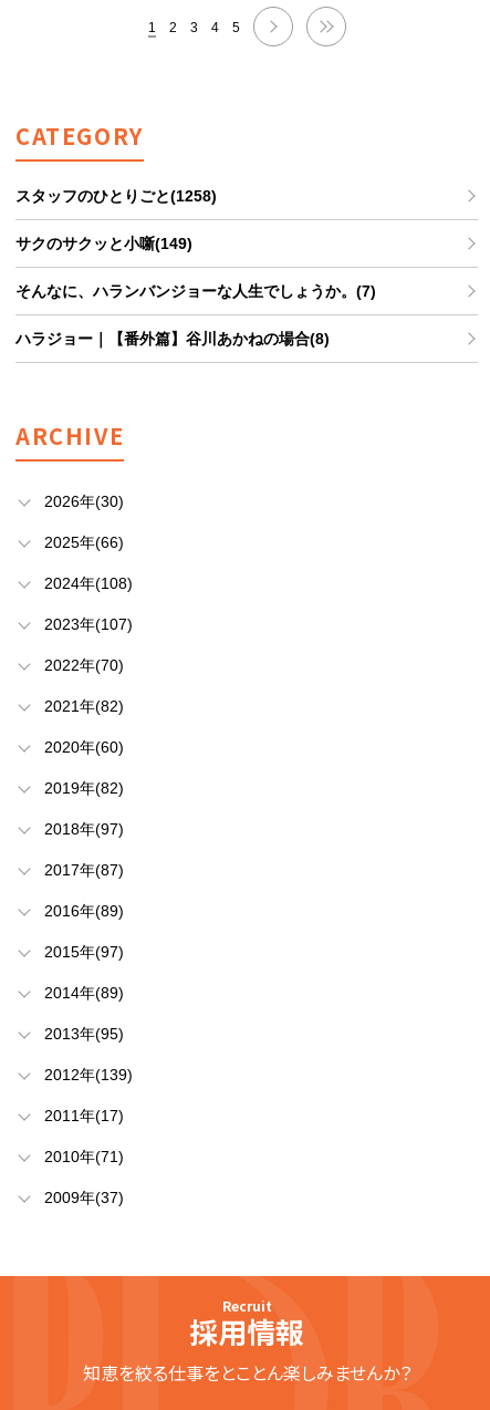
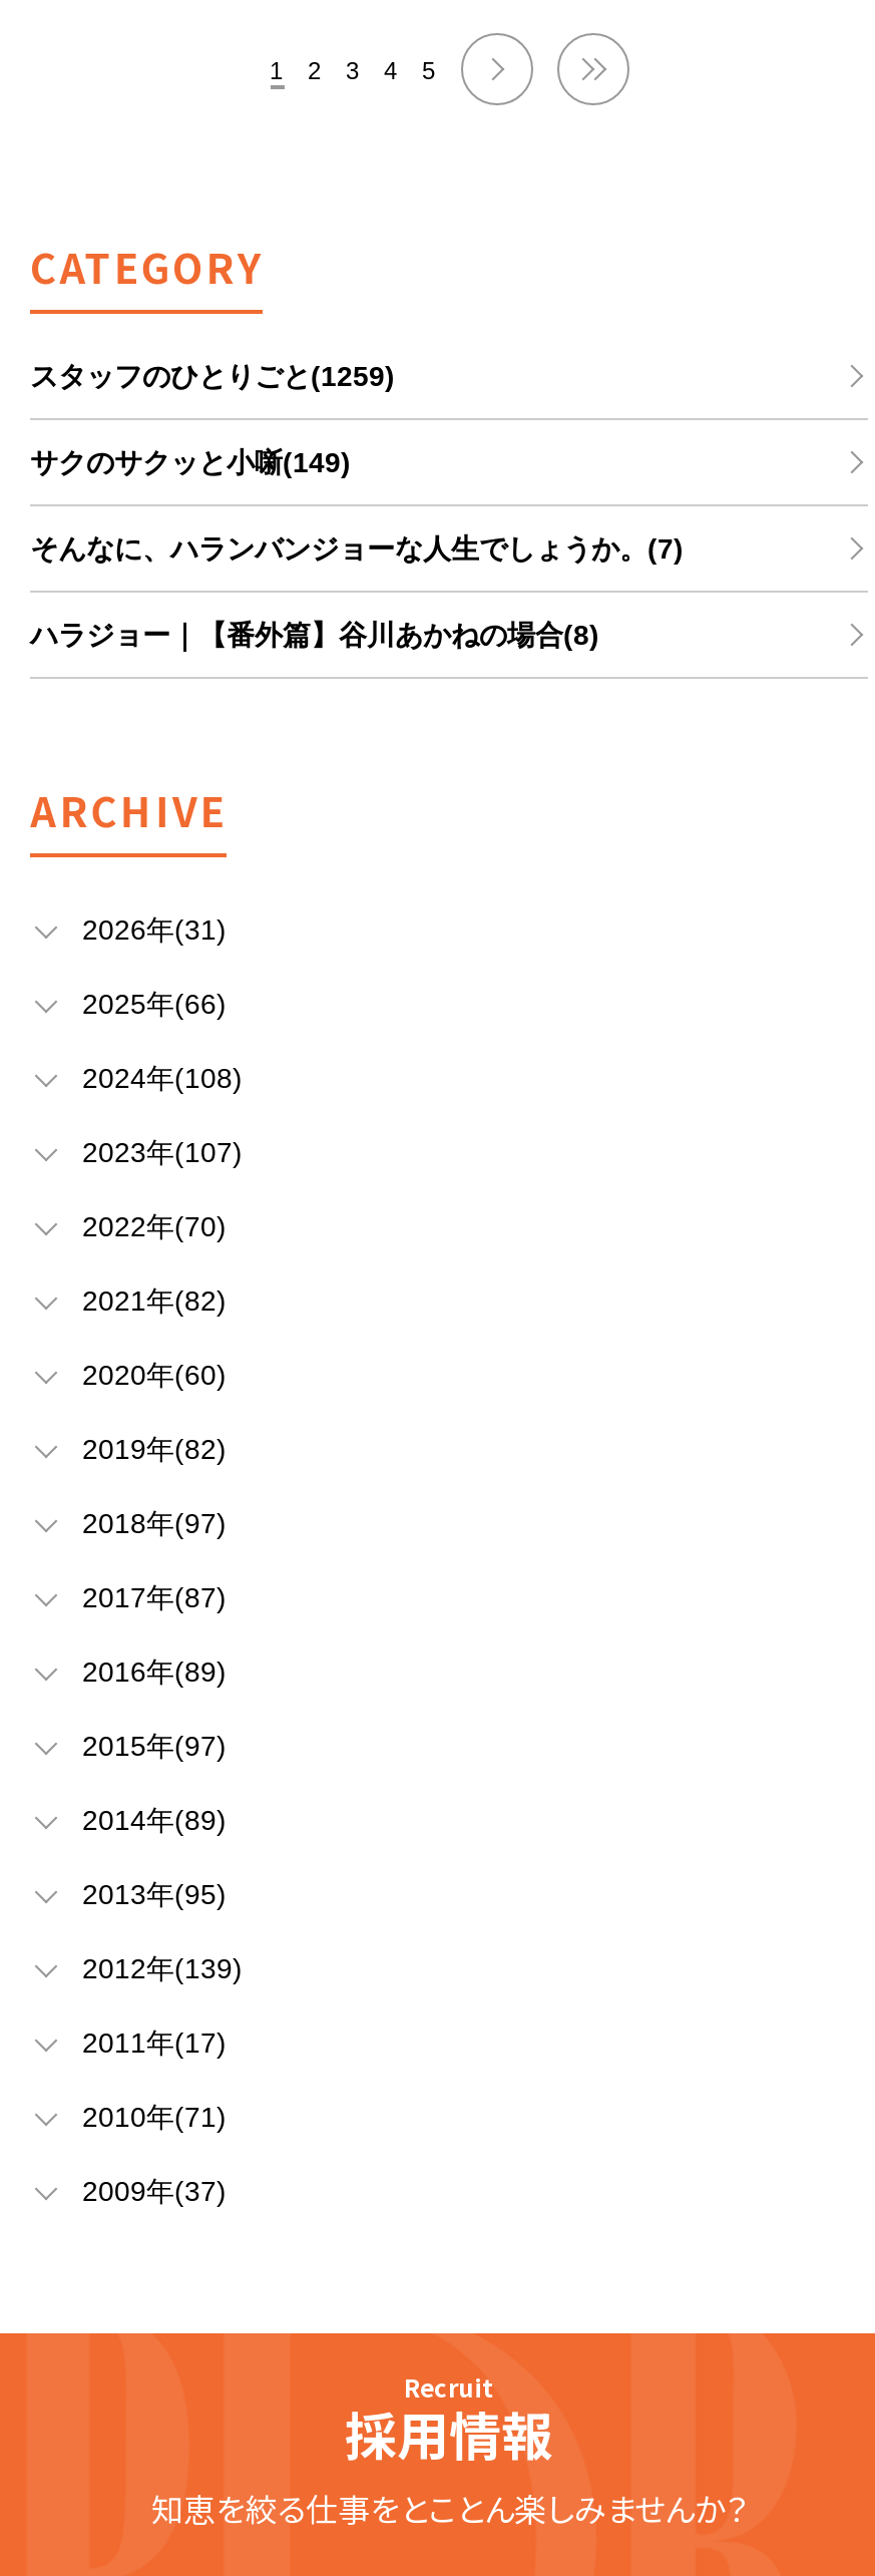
- スタッフのひとりごと(1258)
+ スタッフのひとりごと(1259)

- 2026年(30)
+ 2026年(31)
